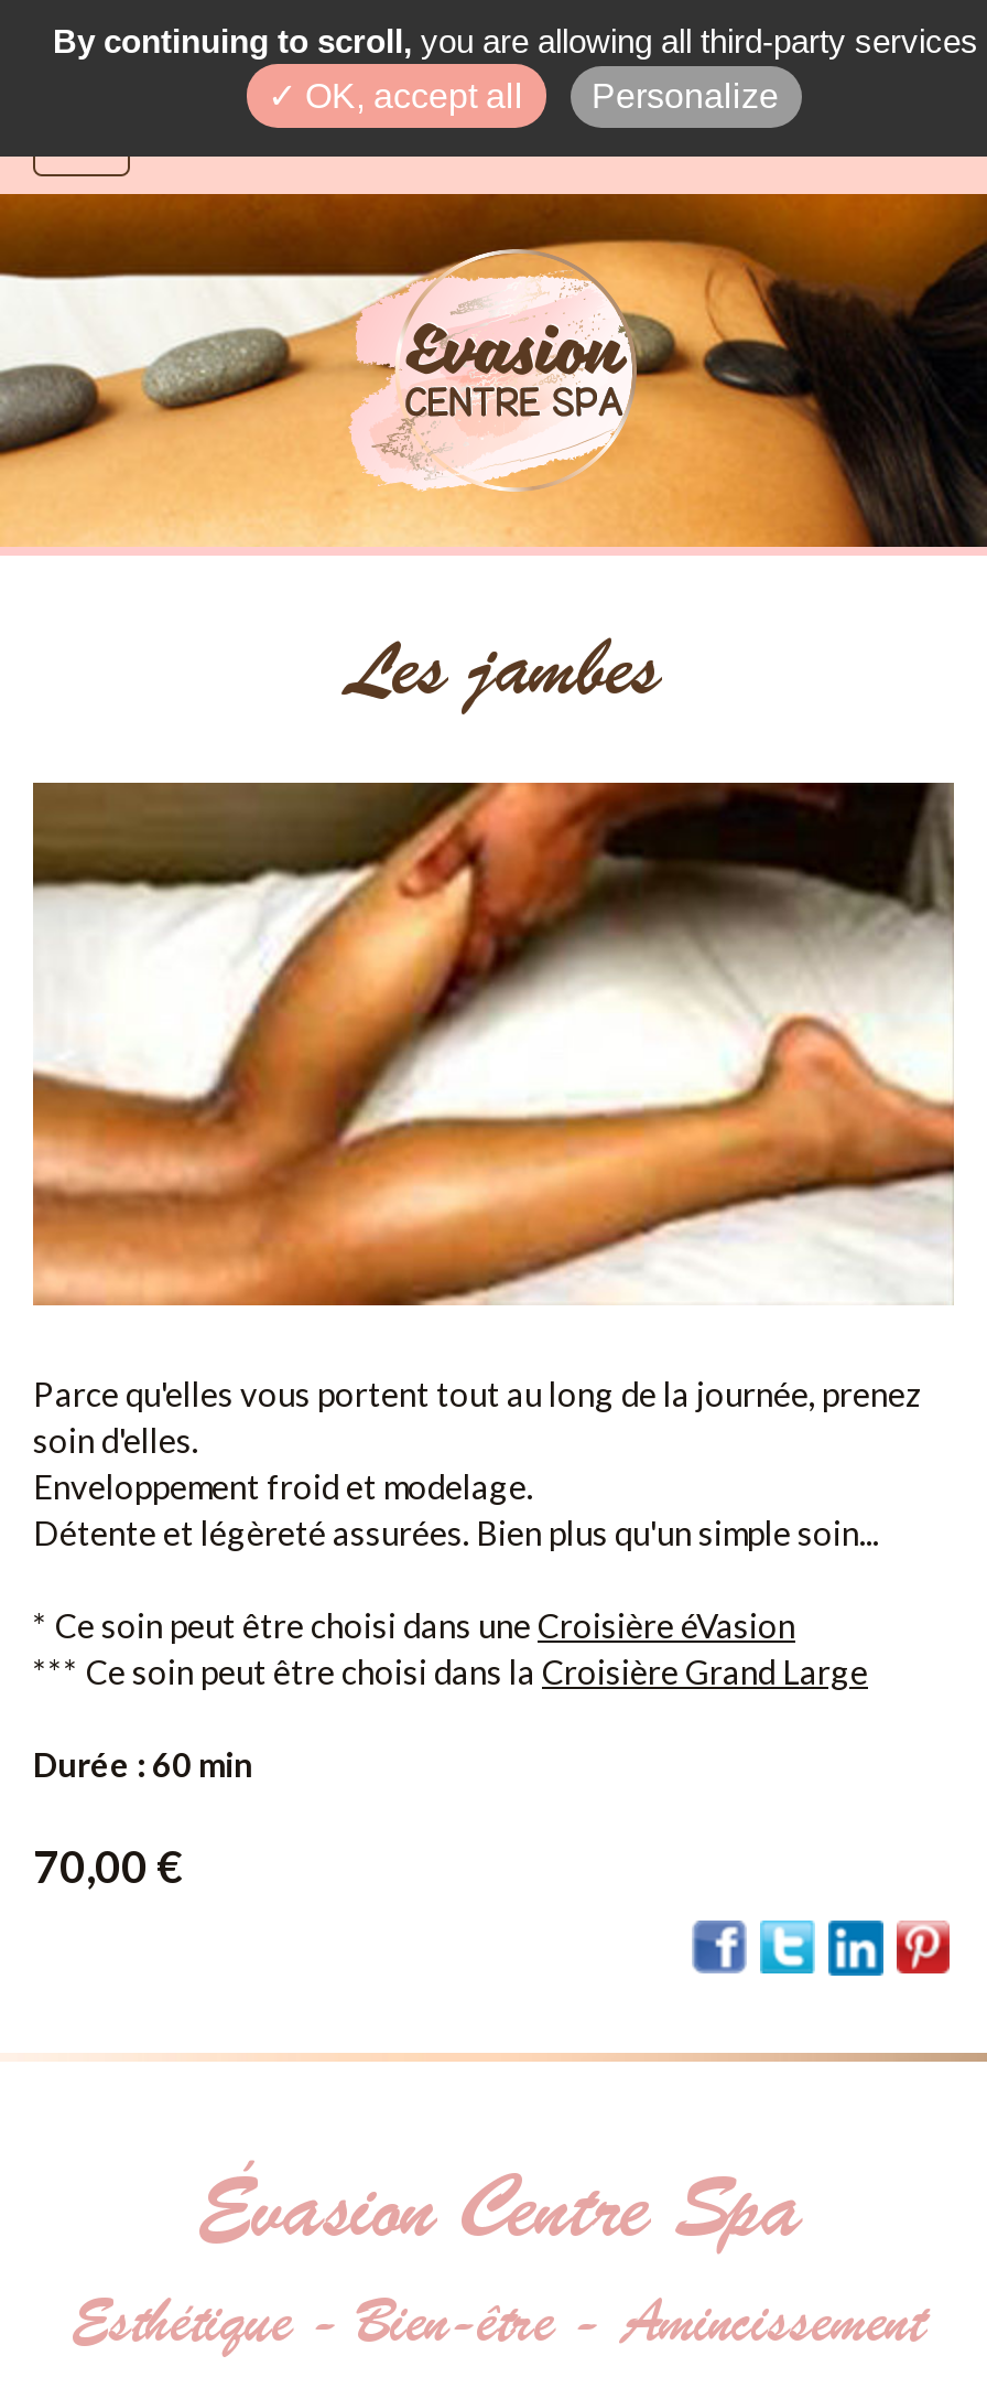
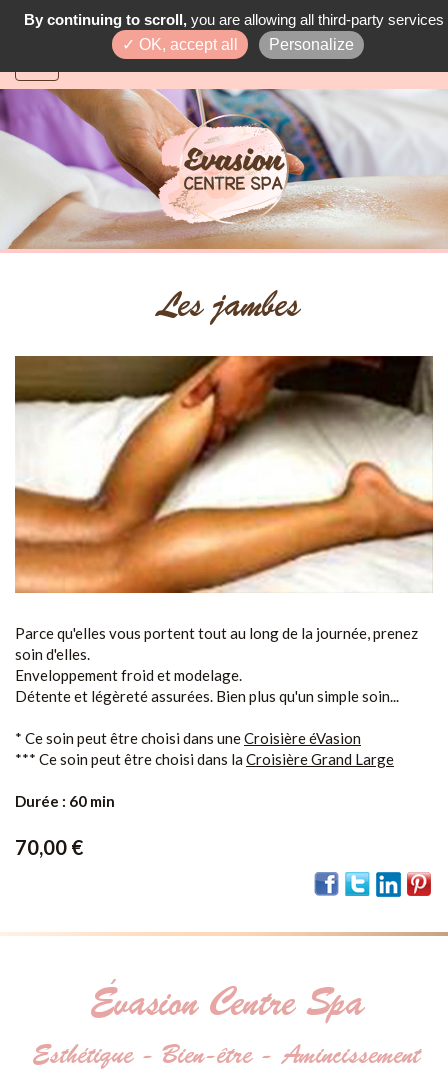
- [image]
+ [image]
